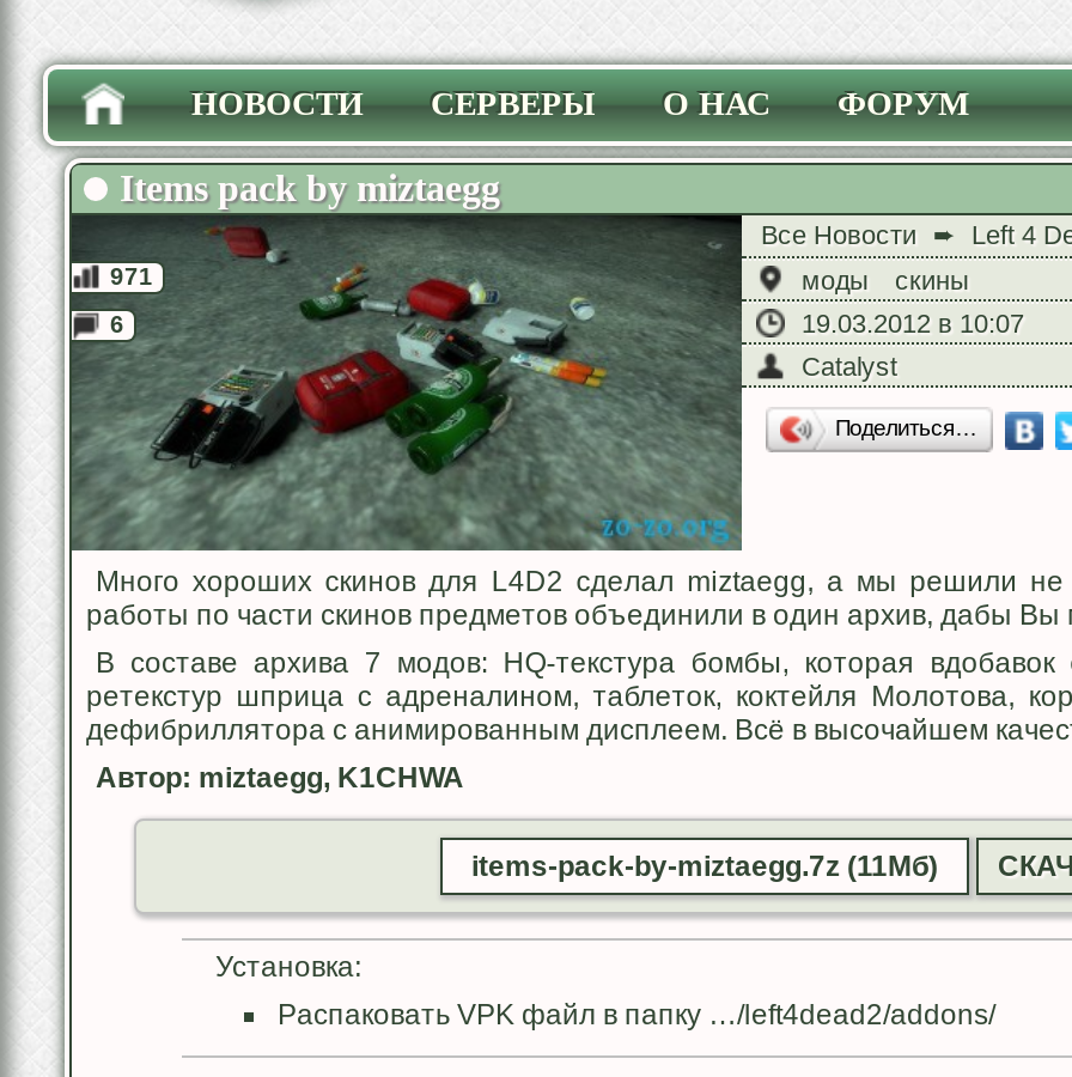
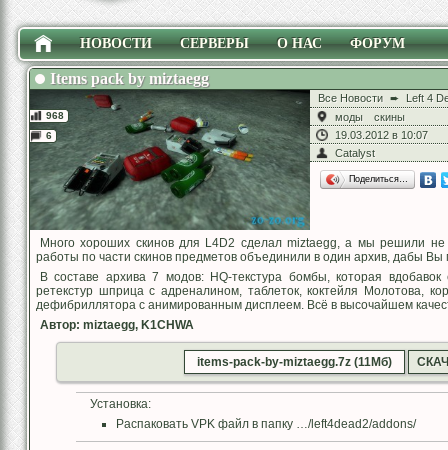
- 971
+ 968
